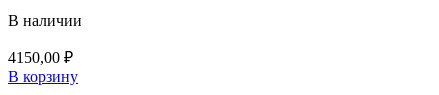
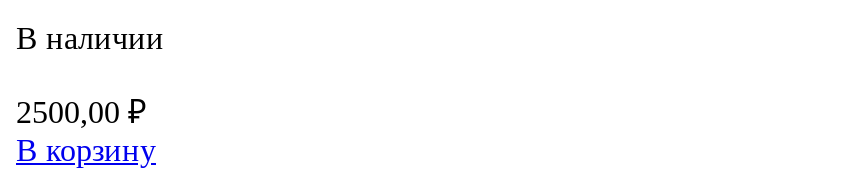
- 4150,00 ₽
+ 2500,00 ₽
